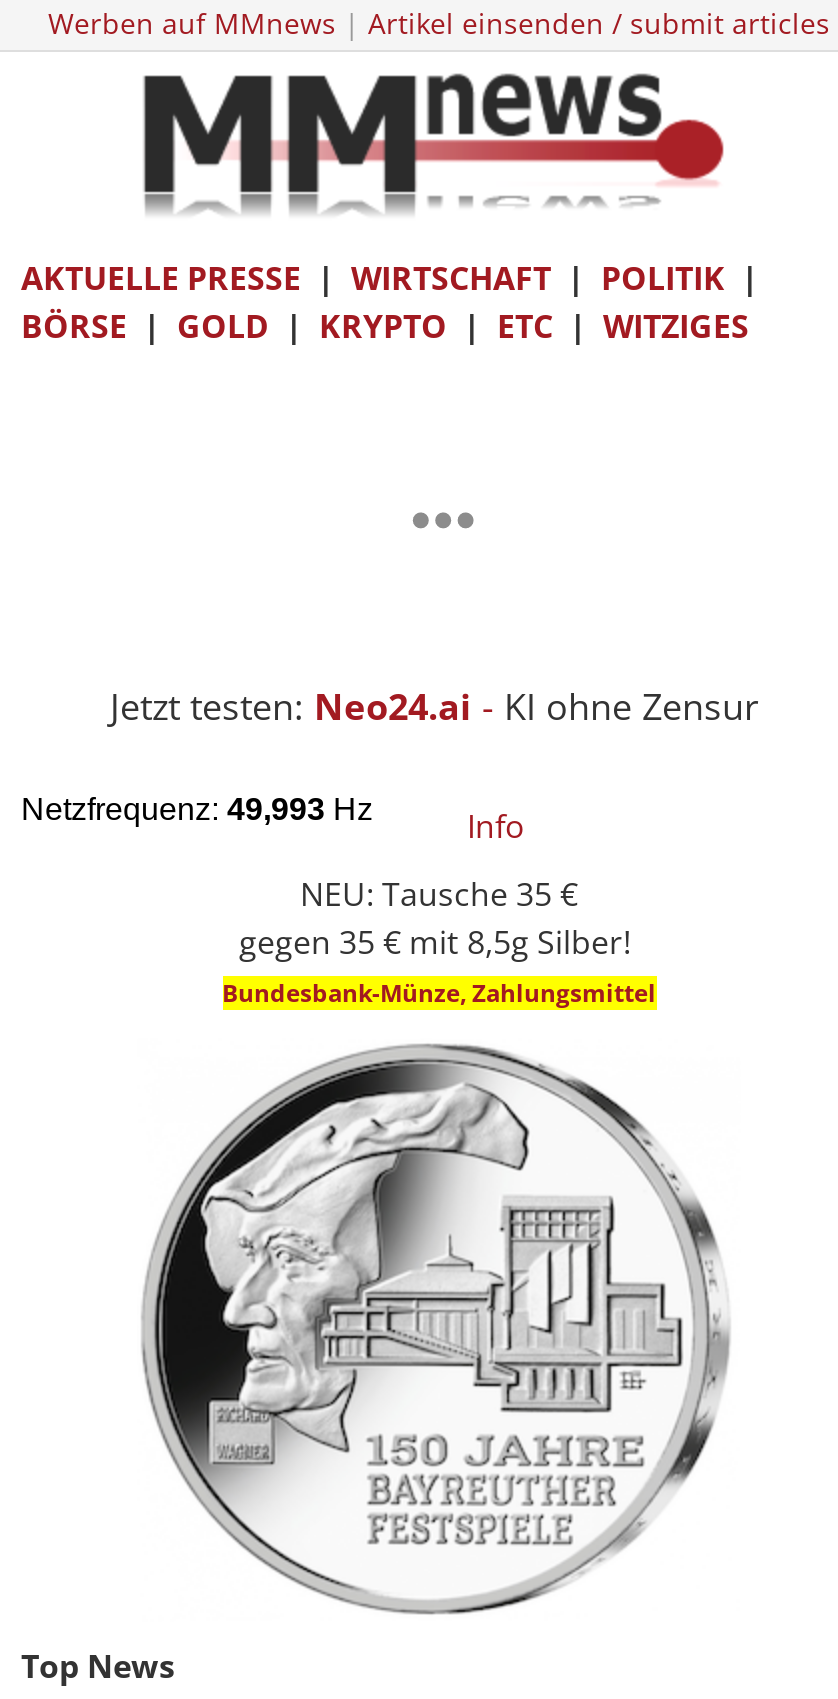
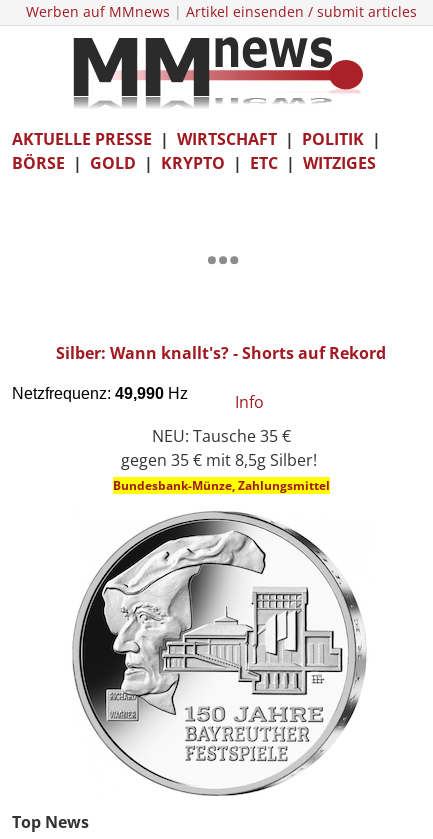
- Jetzt testen: Neo24.ai - KI ohne Zensur
+ Silber: Wann knallt's? - Shorts auf Rekord
